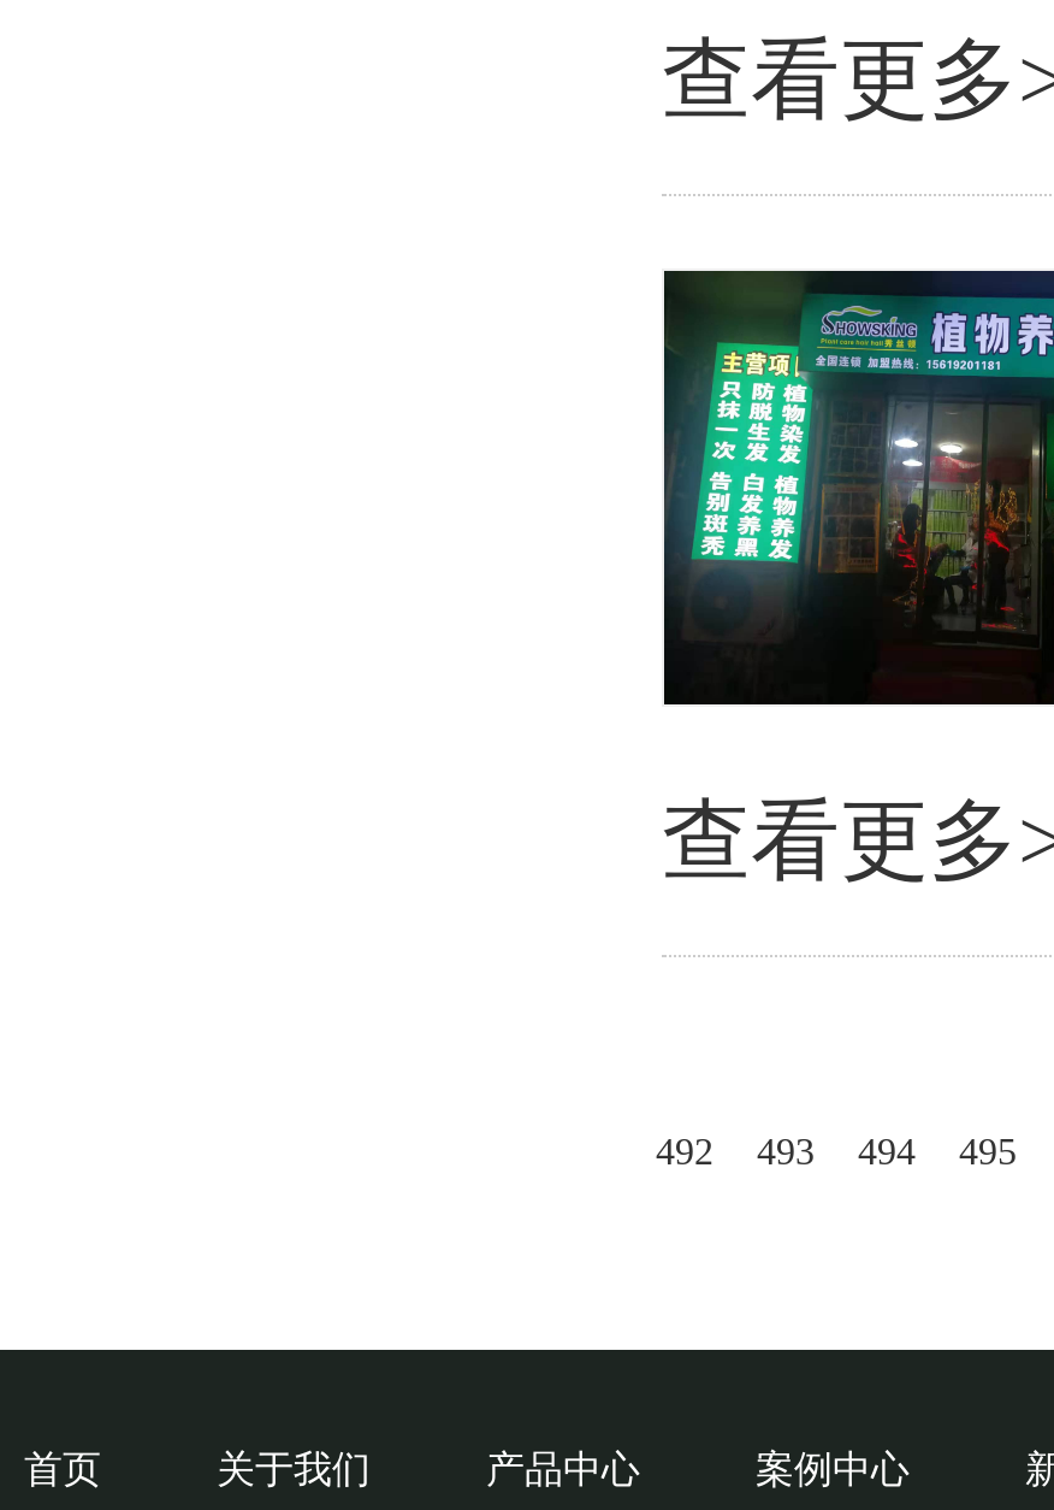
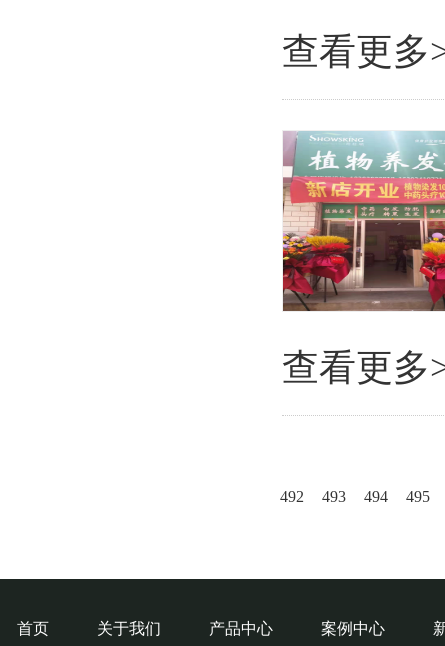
- [image]
+ [image]
